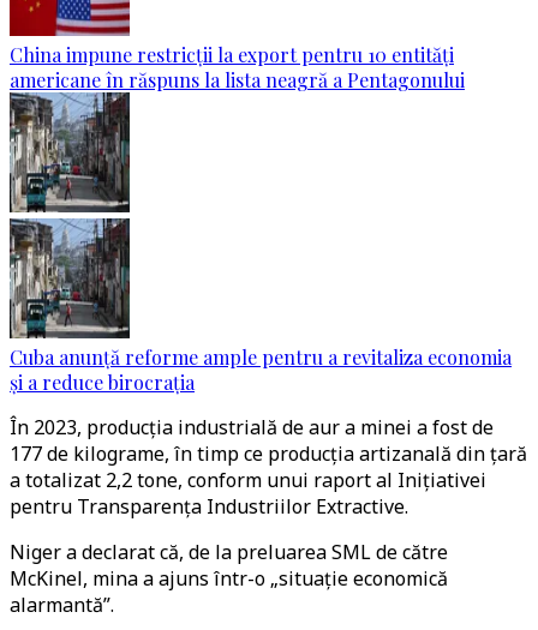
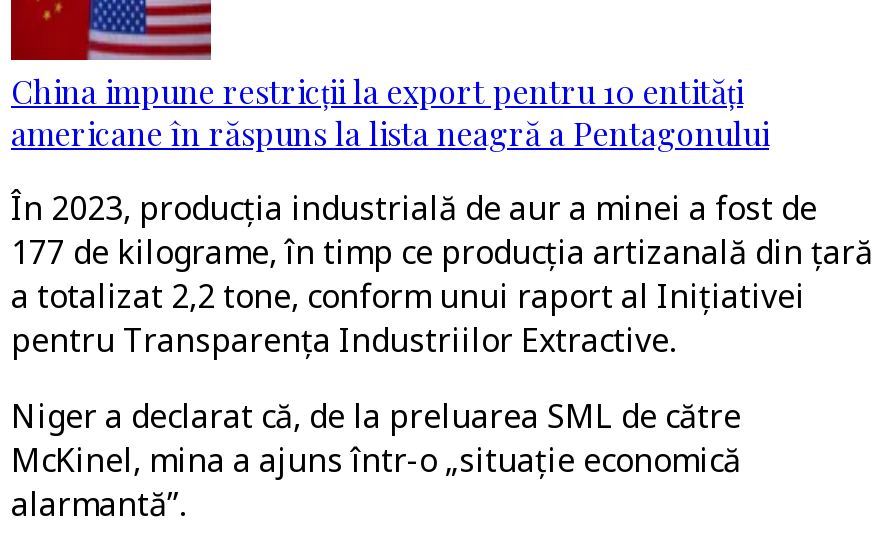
- [image]
- Cuba anunță reforme ample pentru a revitaliza economia
- și a reduce birocrația
